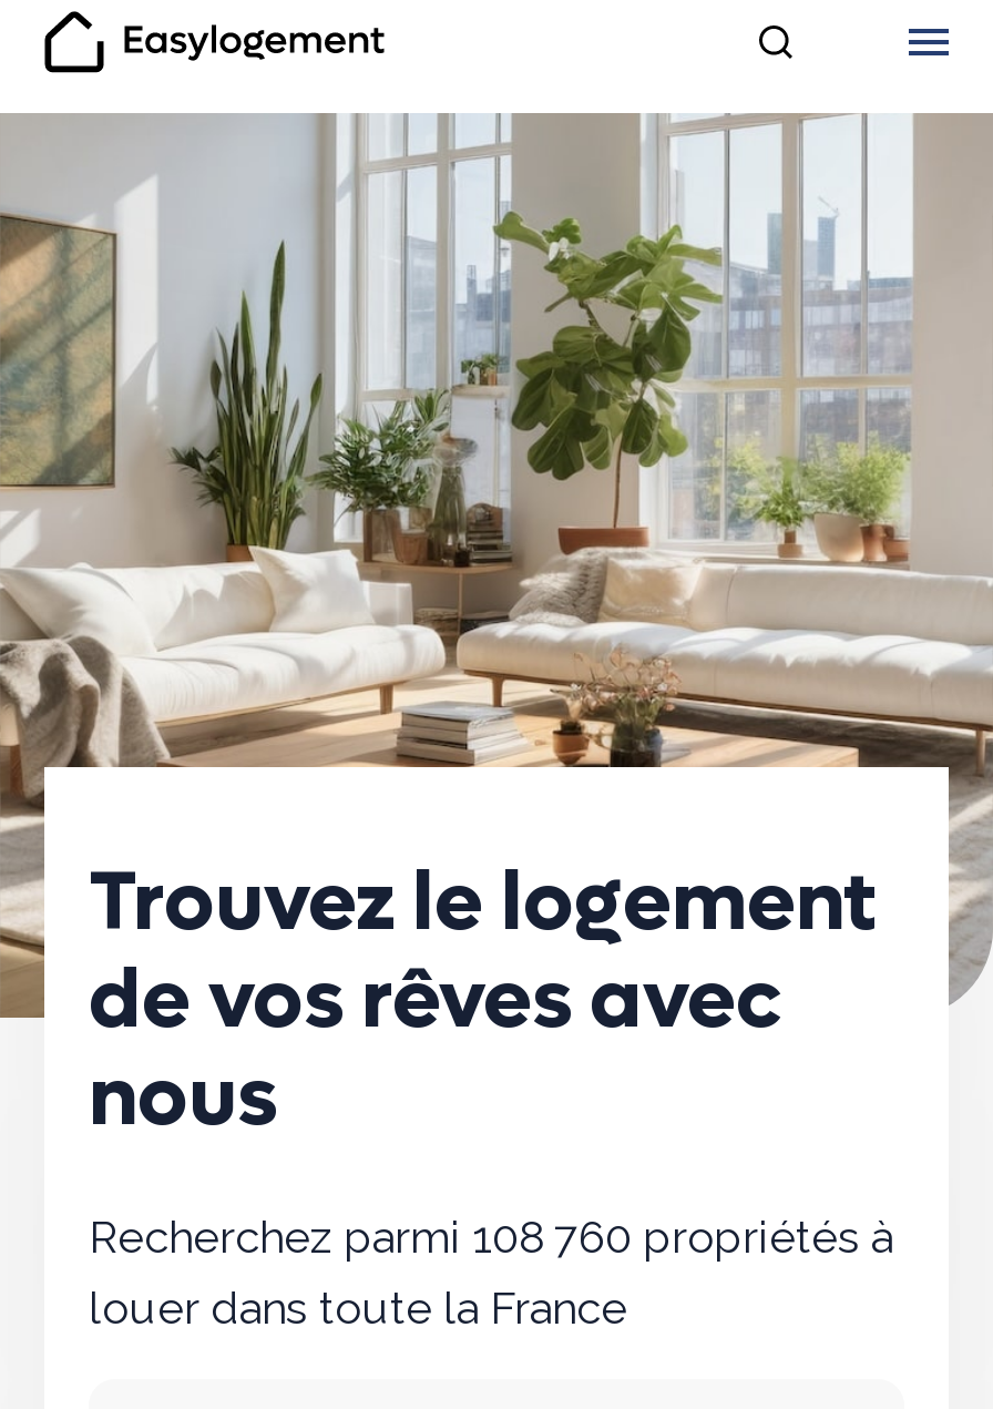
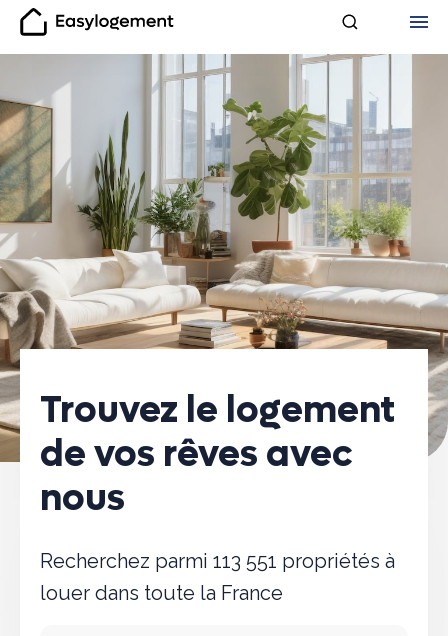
- Recherchez parmi 108 760 propriétés à
+ Recherchez parmi 113 551 propriétés à
